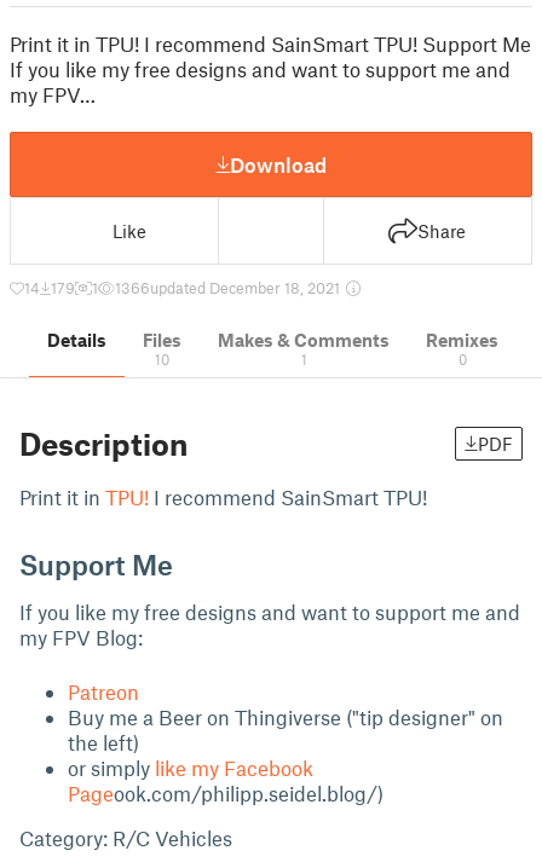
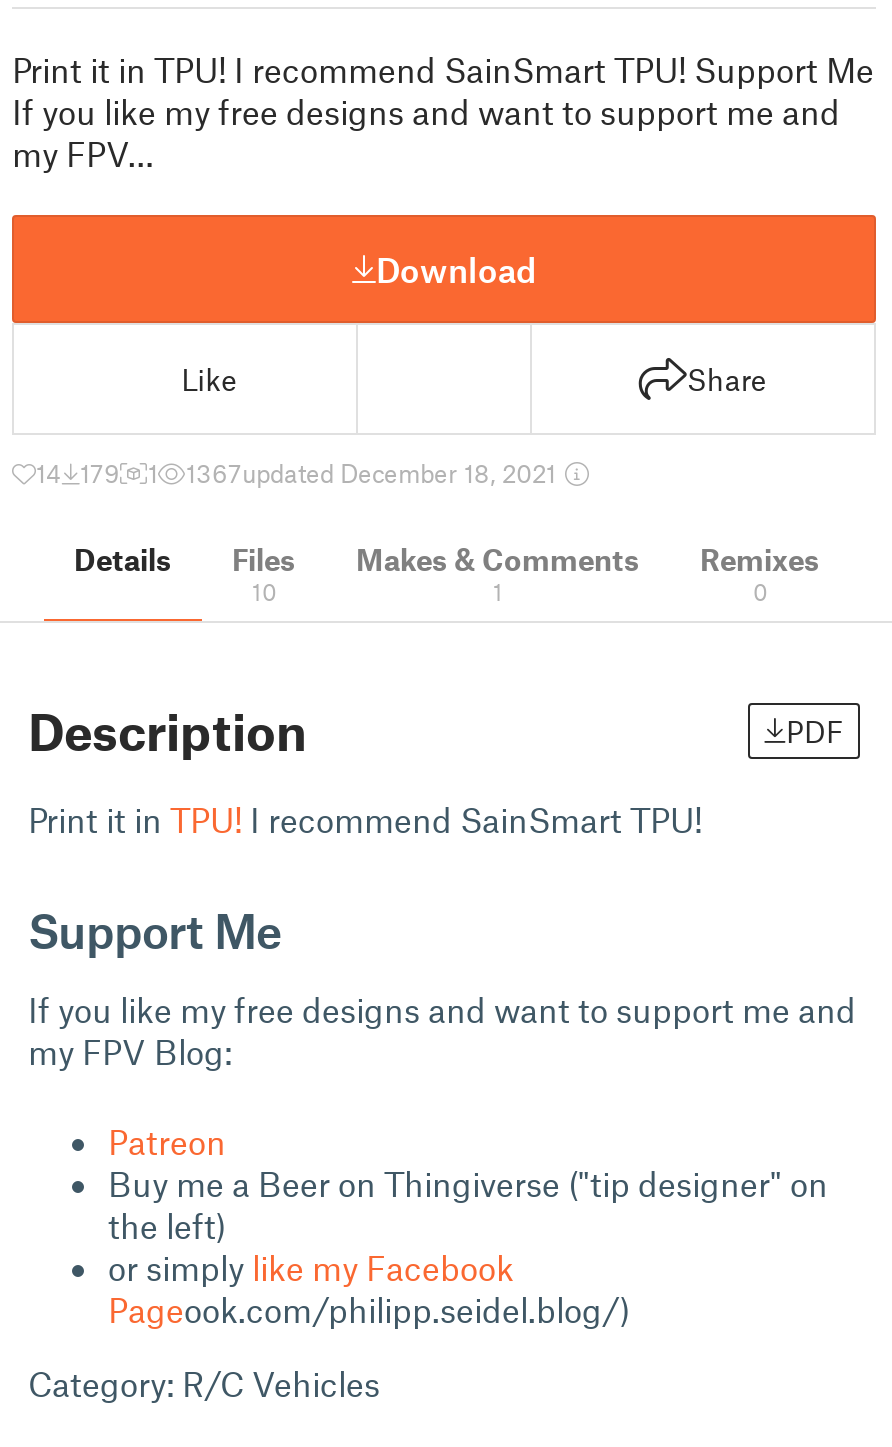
- 1366updated December 18, 2021
+ 1367updated December 18, 2021
